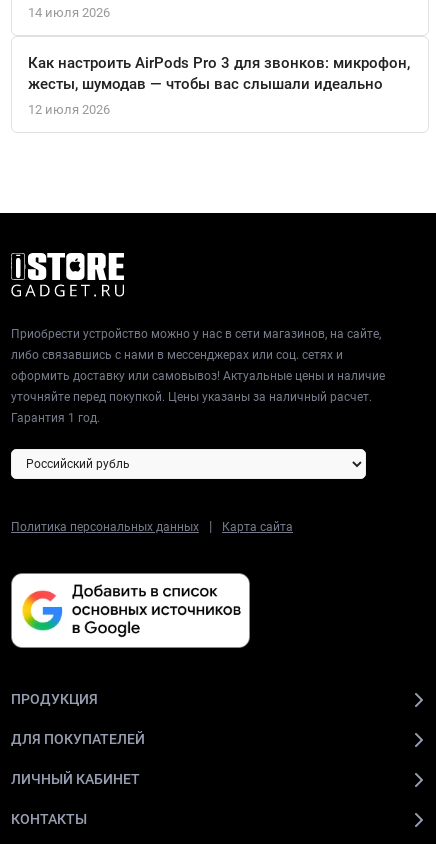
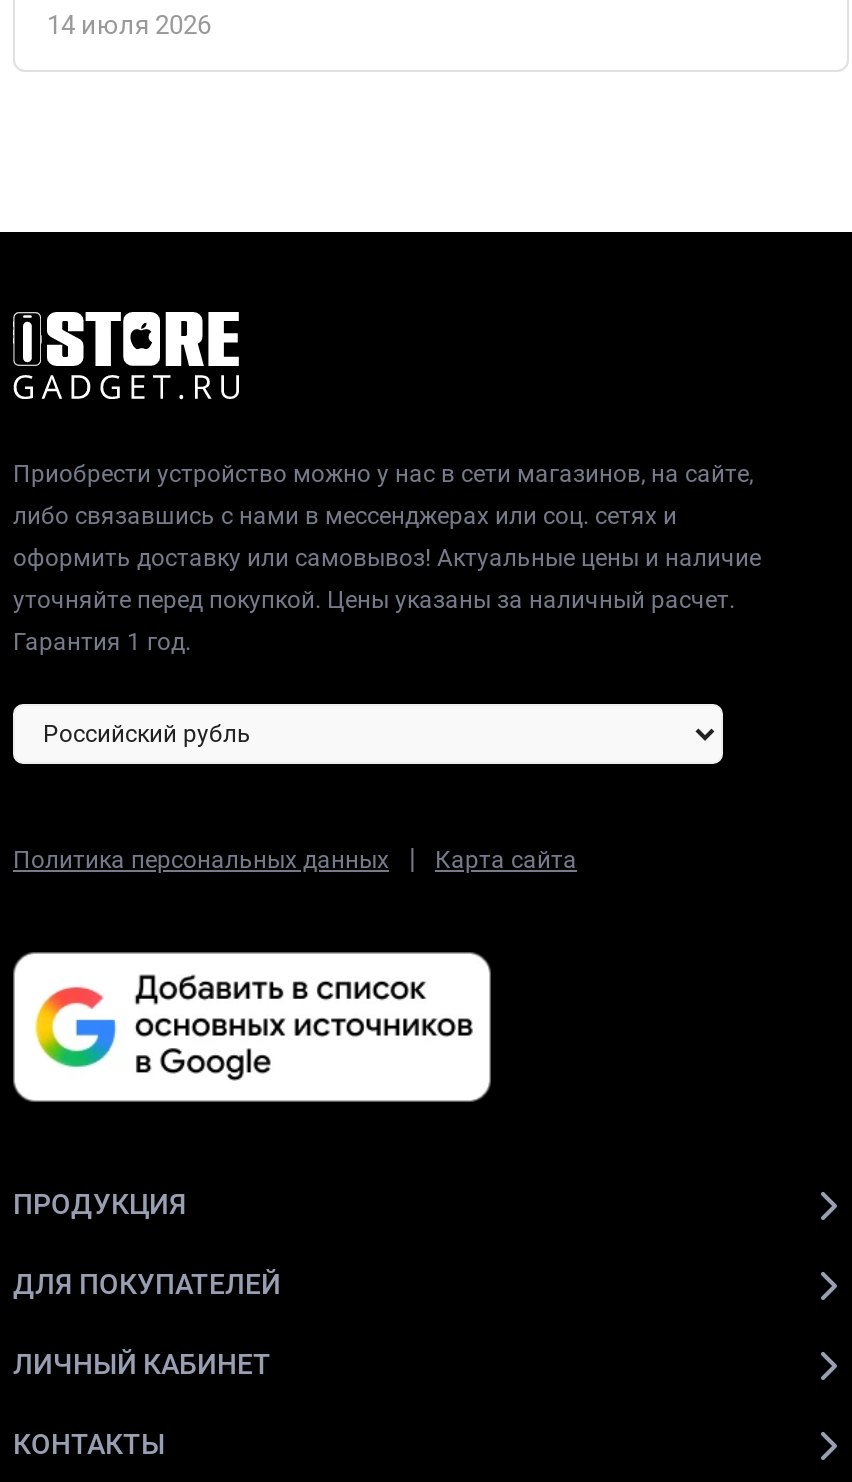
- Как настроить AirPods Pro 3 для звонков: микрофон,
- жесты, шумодав — чтобы вас слышали идеально
- 12 июля 2026
